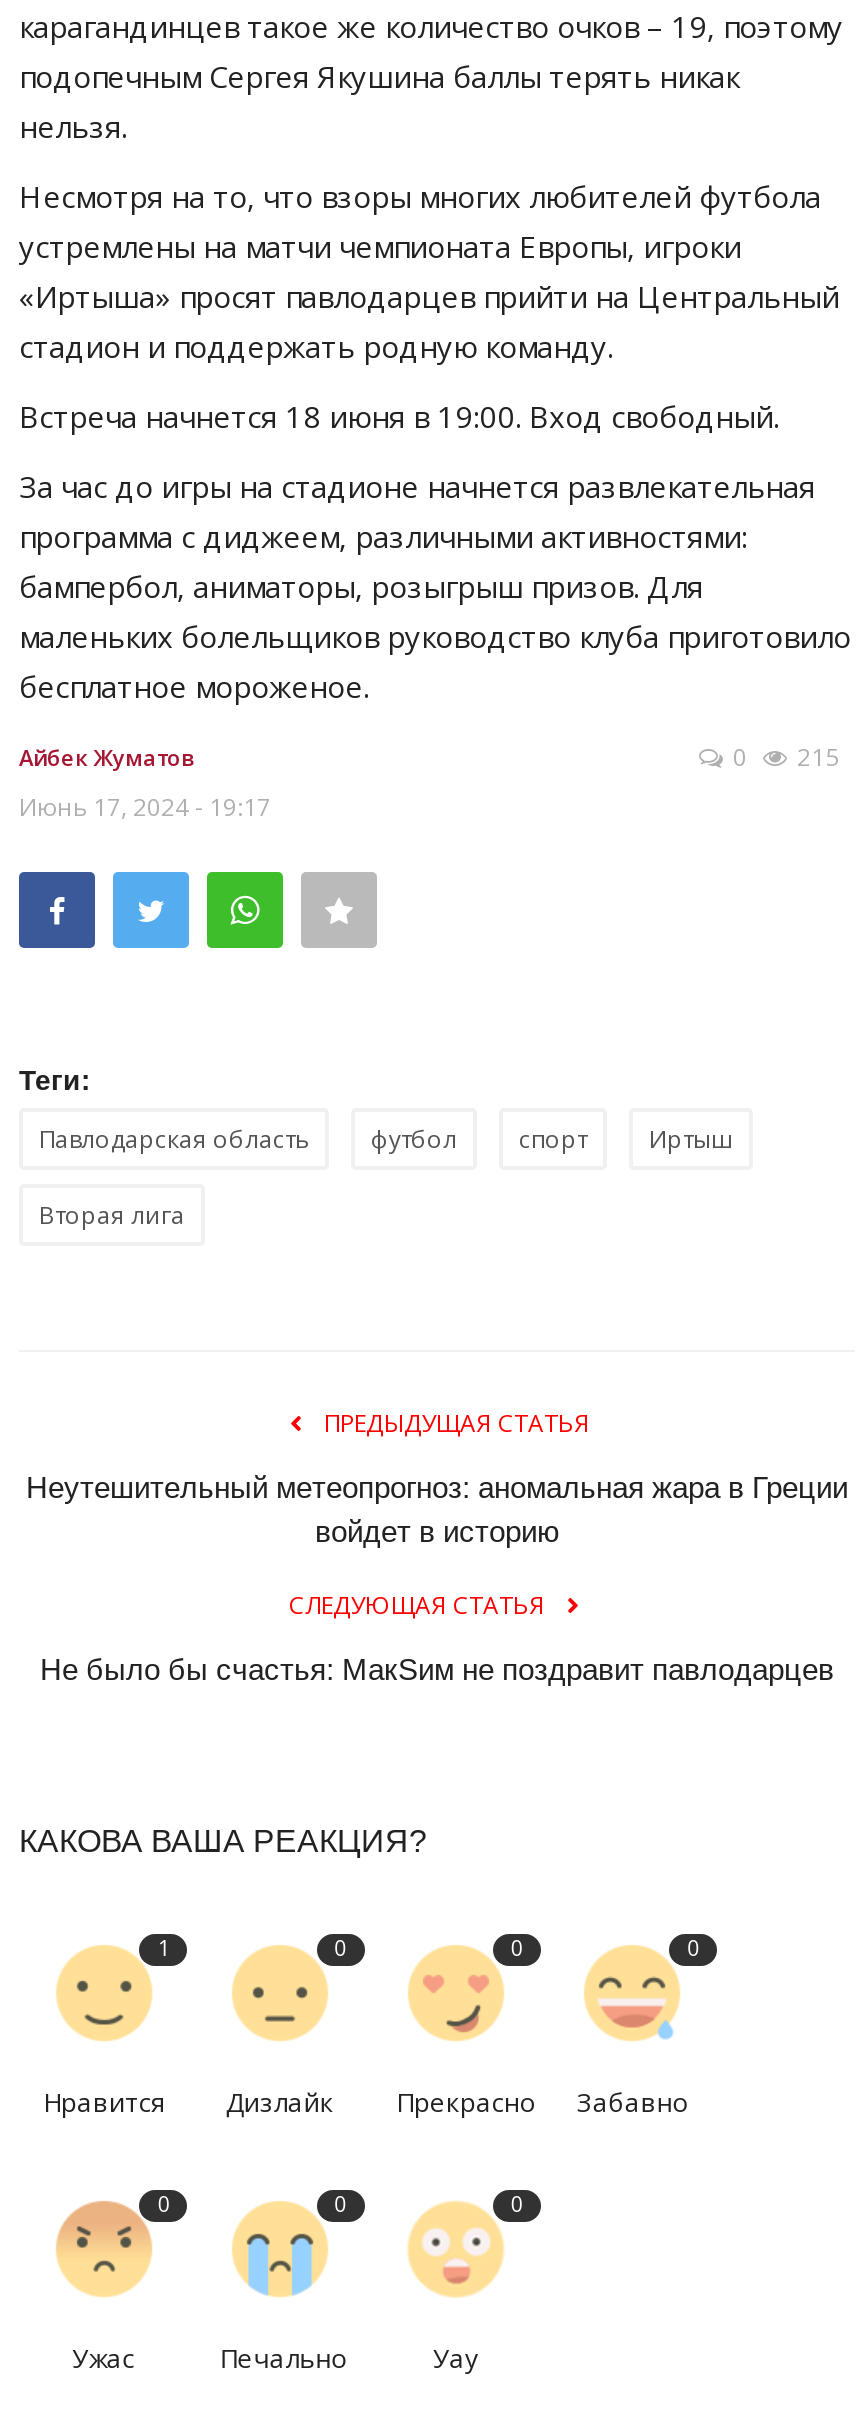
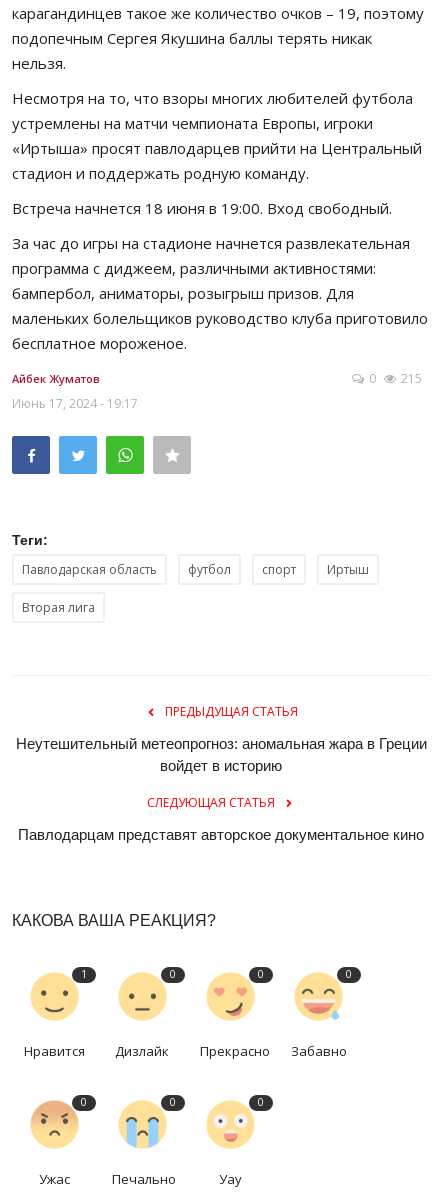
- Не было бы счастья: МакSим не поздравит павлодарцев
+ Павлодарцам представят авторское документальное кино
